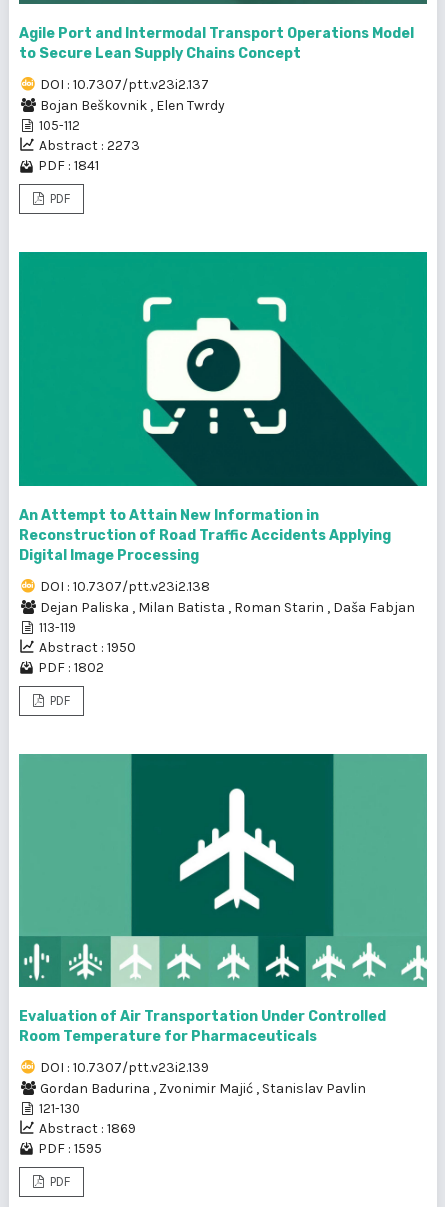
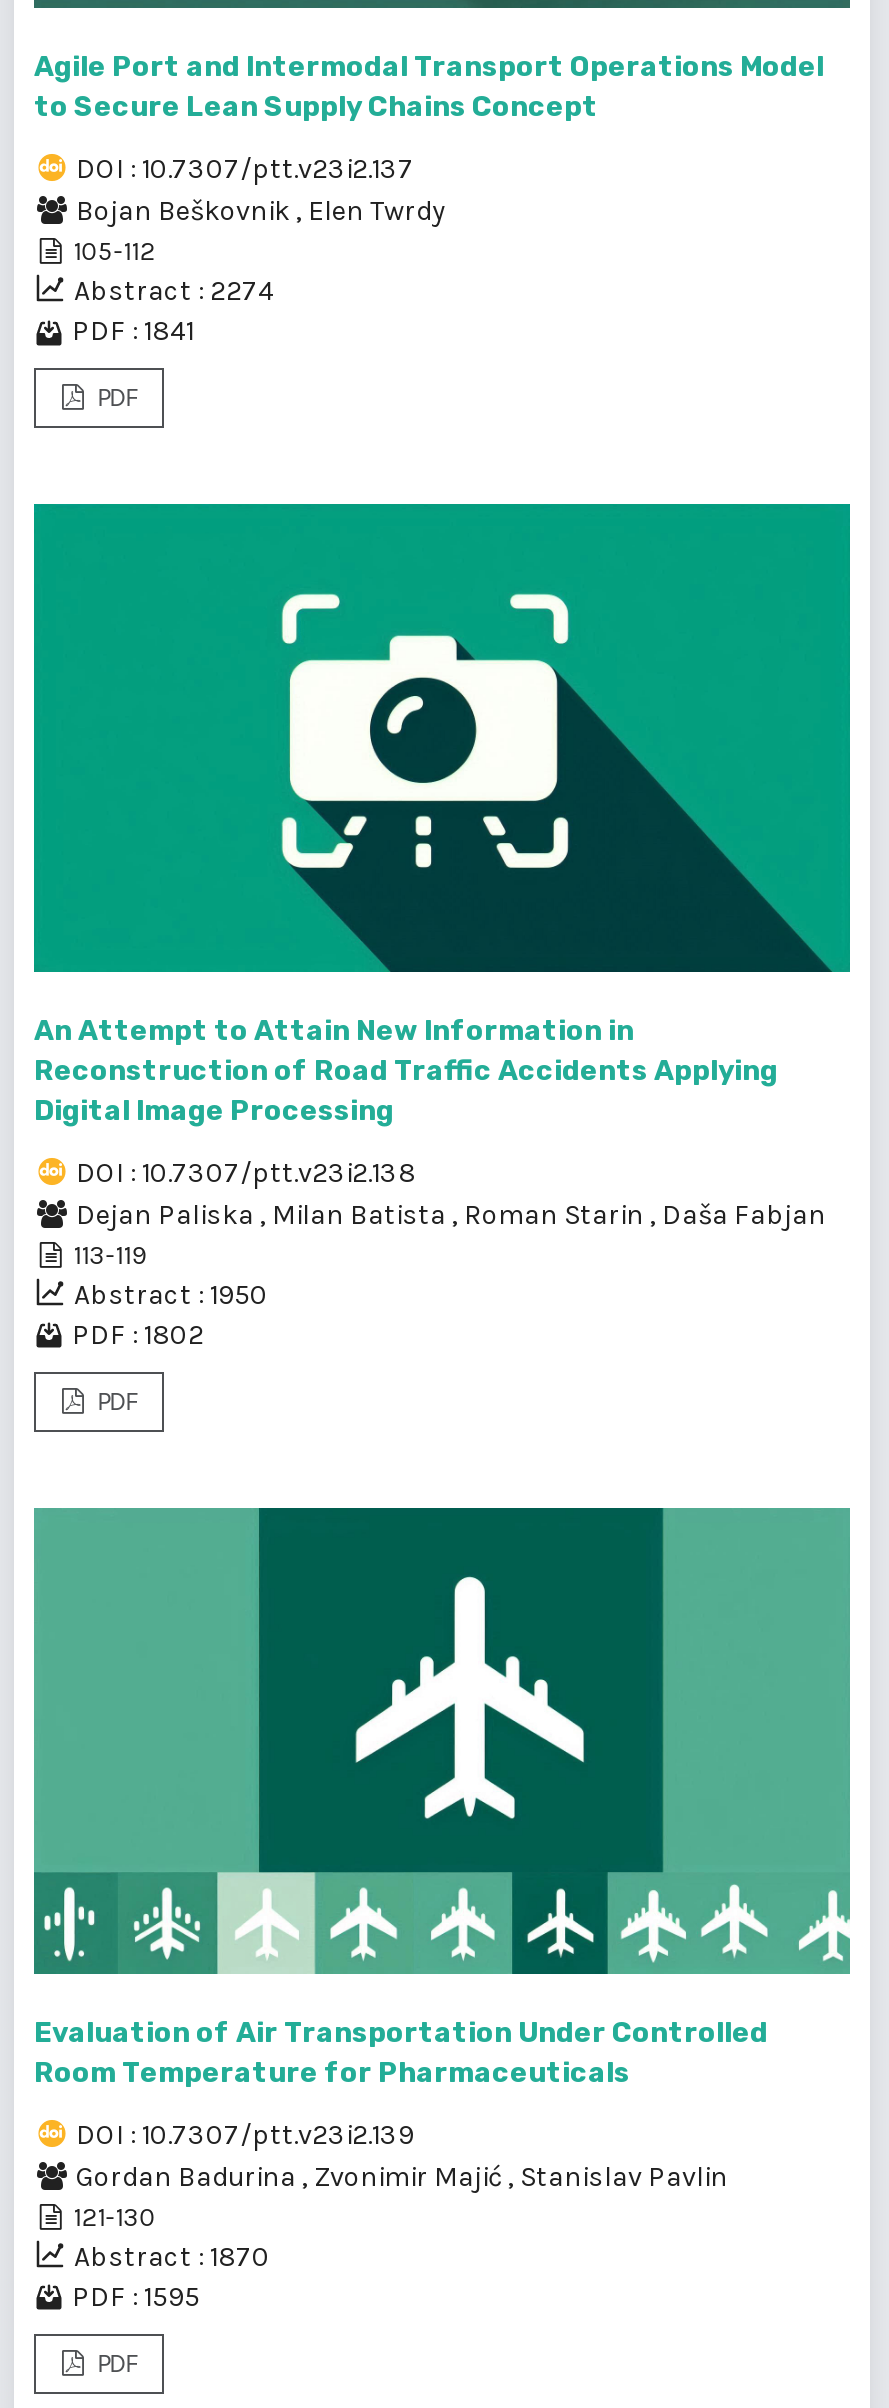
- Abstract : 2273
+ Abstract : 2274

- Abstract : 1869
+ Abstract : 1870
